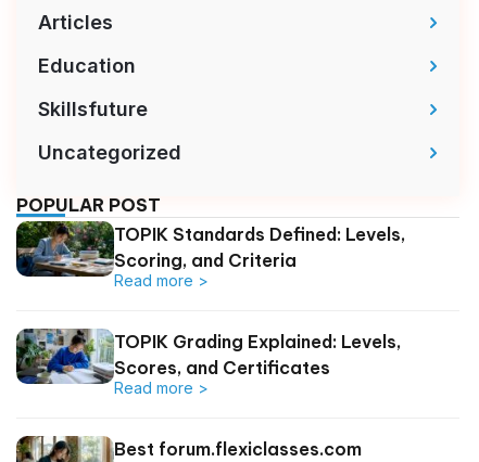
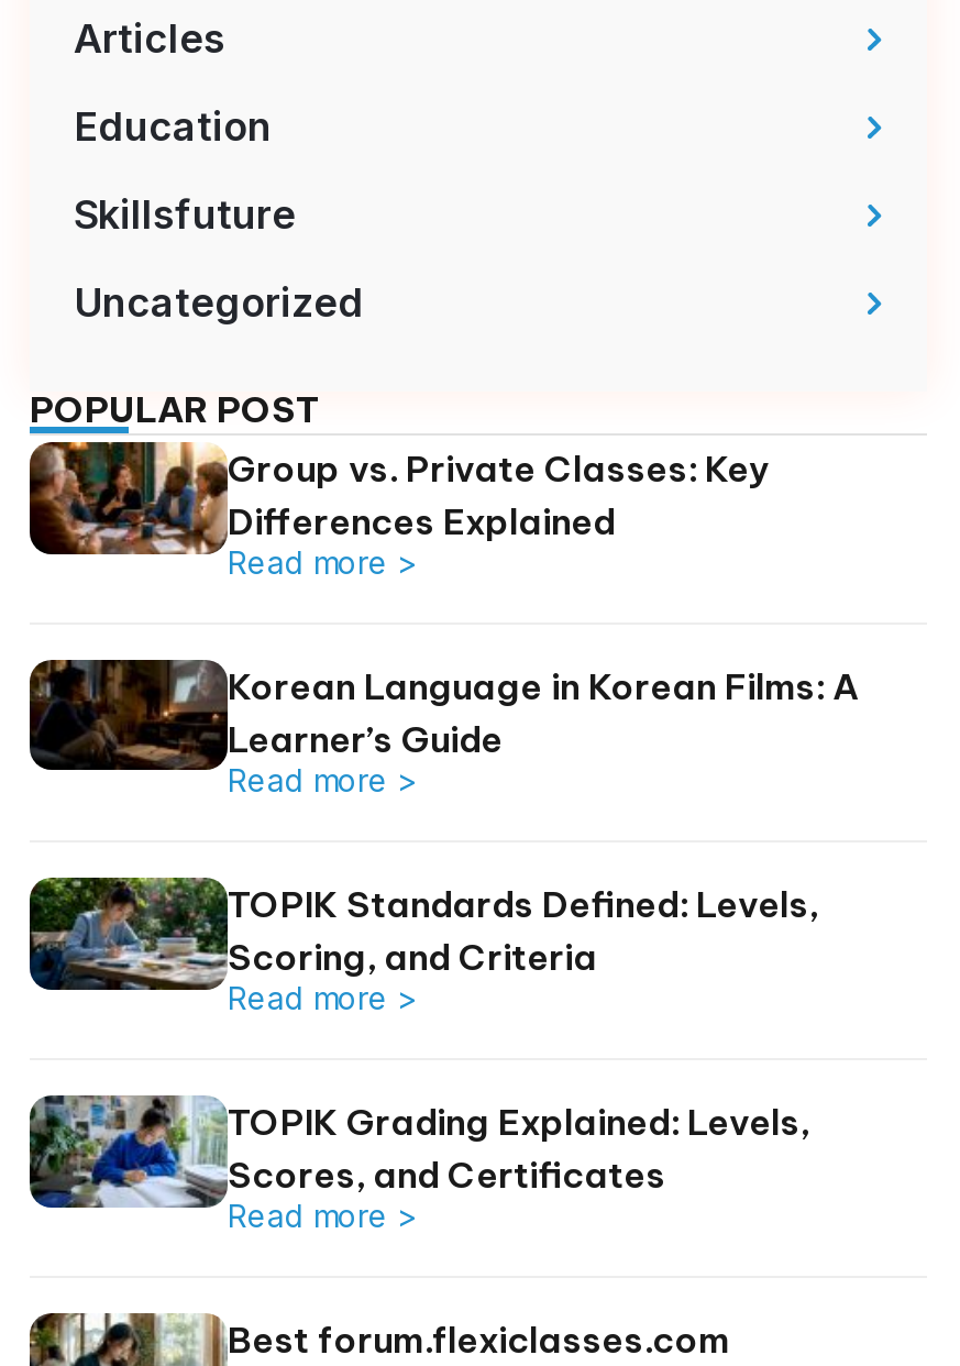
+ [image]
+ Group vs. Private Classes: Key
+ Differences Explained
+ Read more >
+ Korean Language in Korean Films: A
+ Learner’s Guide
+ Read more >

+ [image]
